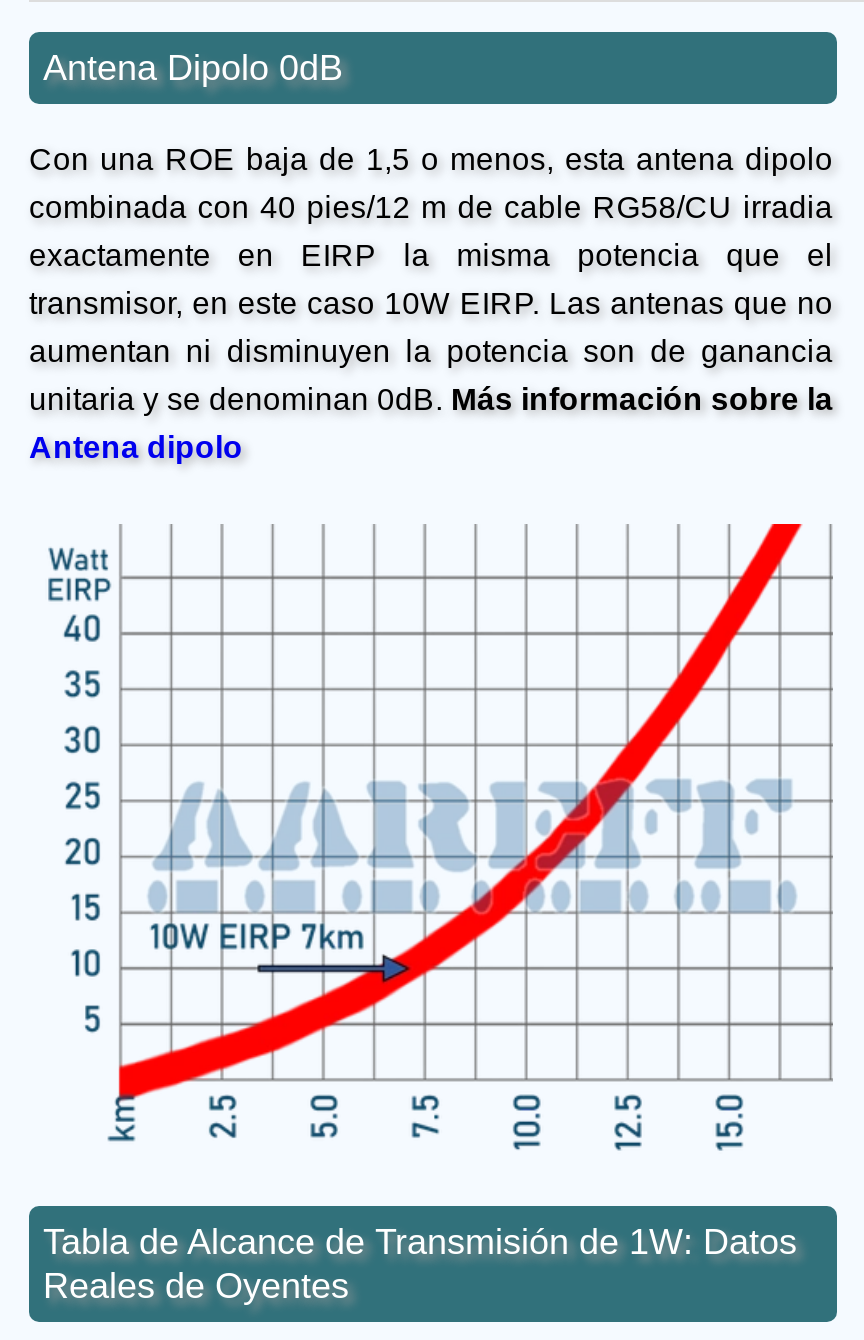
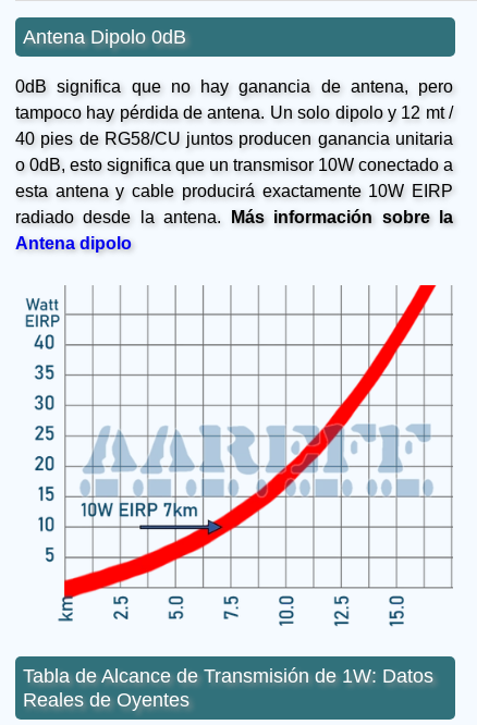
- Con una ROE baja de 1,5 o menos, esta antena dipolo
- combinada con 40 pies/12 m de cable RG58/CU irradia
- exactamente en EIRP la misma potencia que el
- transmisor, en este caso 10W EIRP. Las antenas que no
- aumentan ni disminuyen la potencia son de ganancia
- unitaria y se denominan 0dB. Más información sobre la
+ 0dB significa que no hay ganancia de antena, pero
+ tampoco hay pérdida de antena. Un solo dipolo y 12 mt /
+ 40 pies de RG58/CU juntos producen ganancia unitaria
+ o 0dB, esto significa que un transmisor 10W conectado a
+ esta antena y cable producirá exactamente 10W EIRP
+ radiado desde la antena. Más información sobre la
